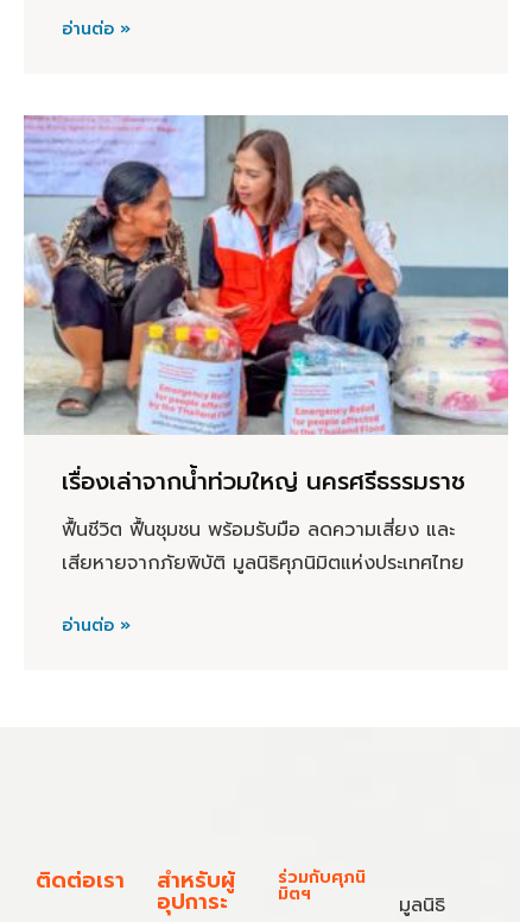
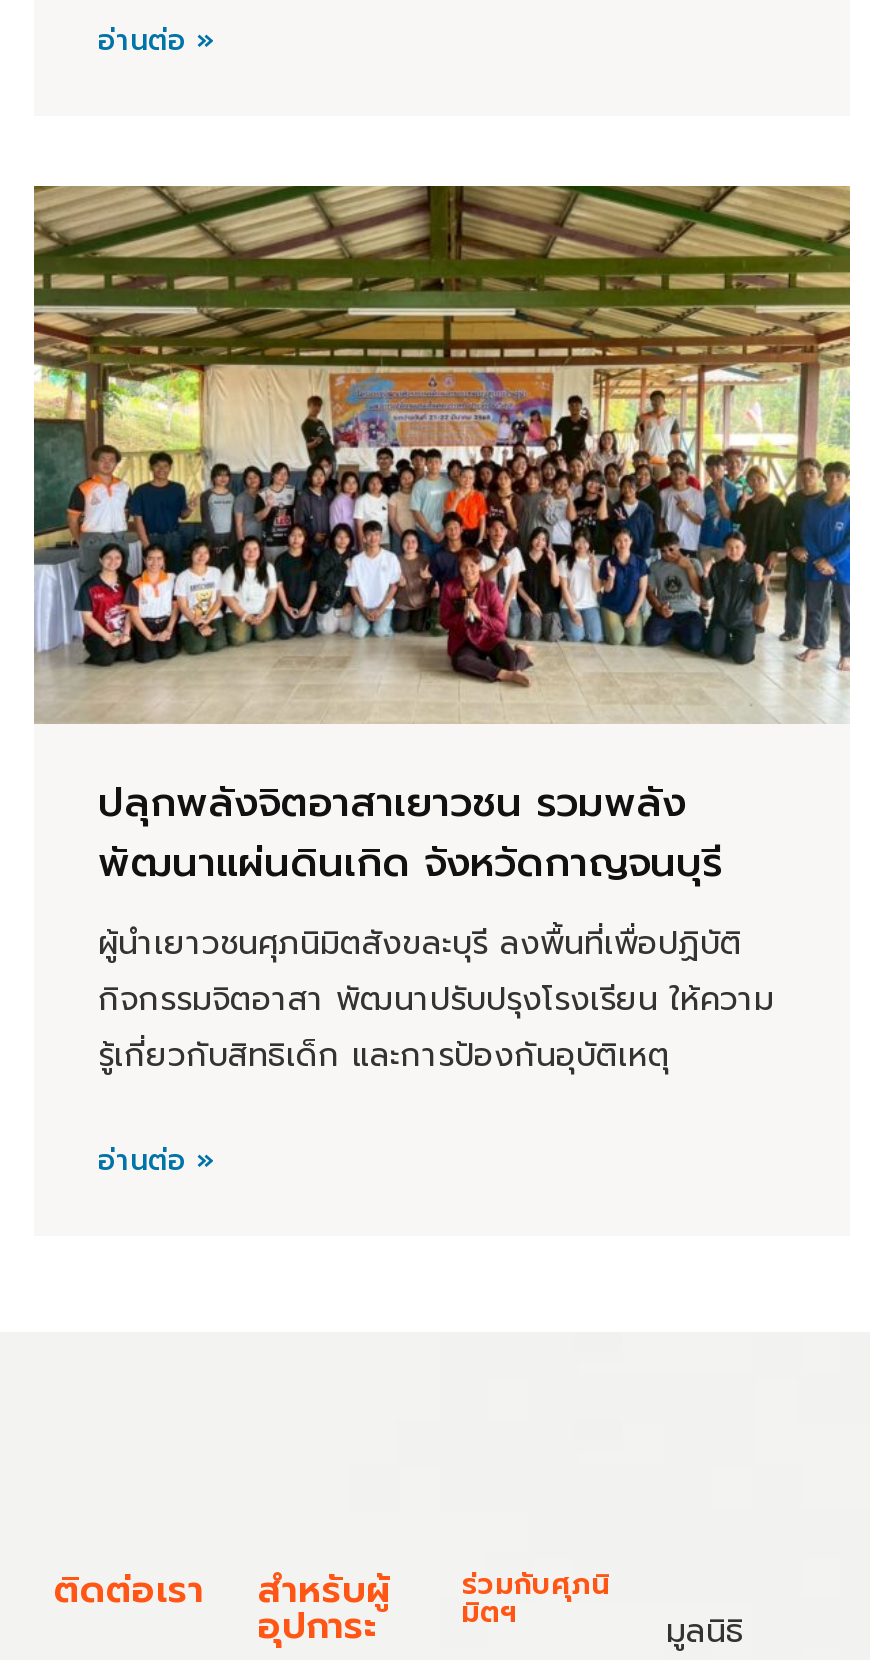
- [image]
- เรื่องเล่าจากน้ำท่วมใหญ่ นครศรีธรรมราช
+ [image]
+ ปลุกพลังจิตอาสาเยาวชน รวมพลัง
+ พัฒนาแผ่นดินเกิด จังหวัดกาญจนบุรี

- ฟื้นชีวิต ฟื้นชุมชน พร้อมรับมือ ลดความเสี่ยง และ
- เสียหายจากภัยพิบัติ มูลนิธิศุภนิมิตแห่งประเทศไทย
+ ผู้นำเยาวชนศุภนิมิตสังขละบุรี ลงพื้นที่เพื่อปฏิบัติ
+ กิจกรรมจิตอาสา พัฒนาปรับปรุงโรงเรียน ให้ความ
+ รู้เกี่ยวกับสิทธิเด็ก และการป้องกันอุบัติเหตุ
